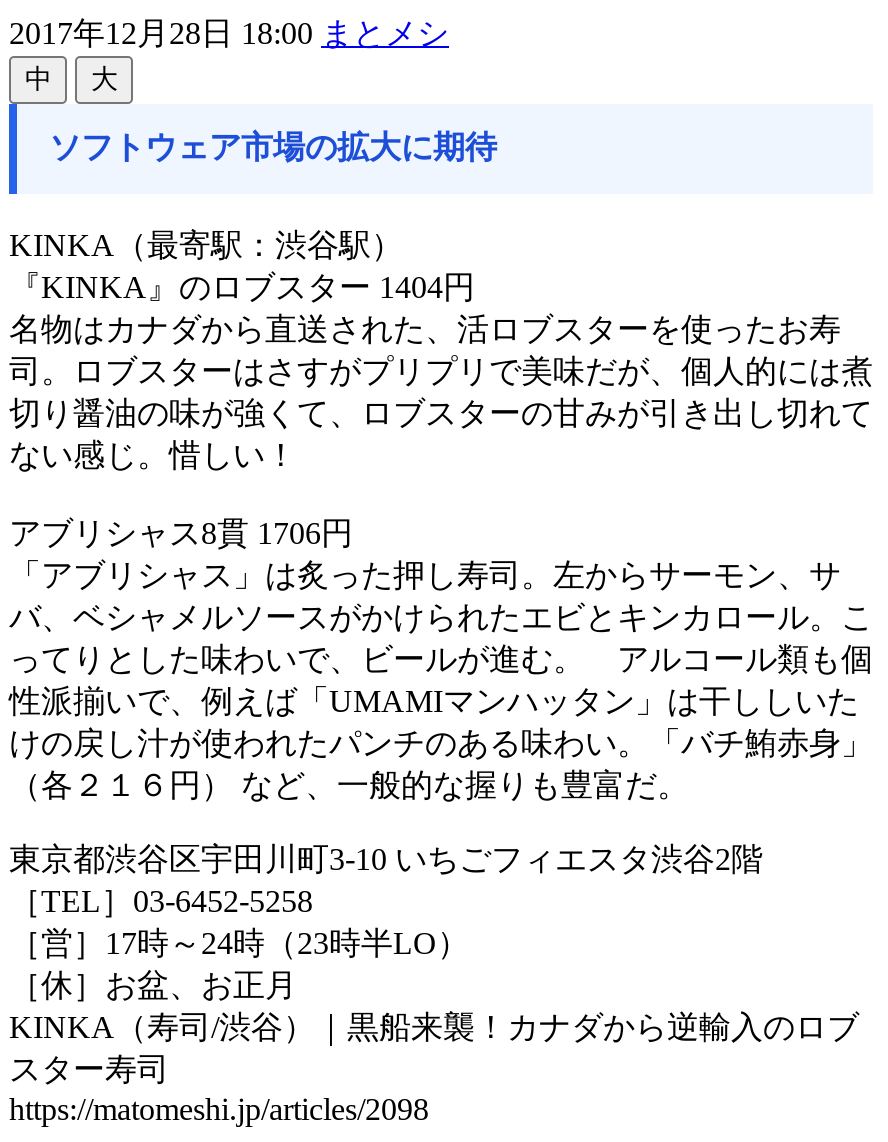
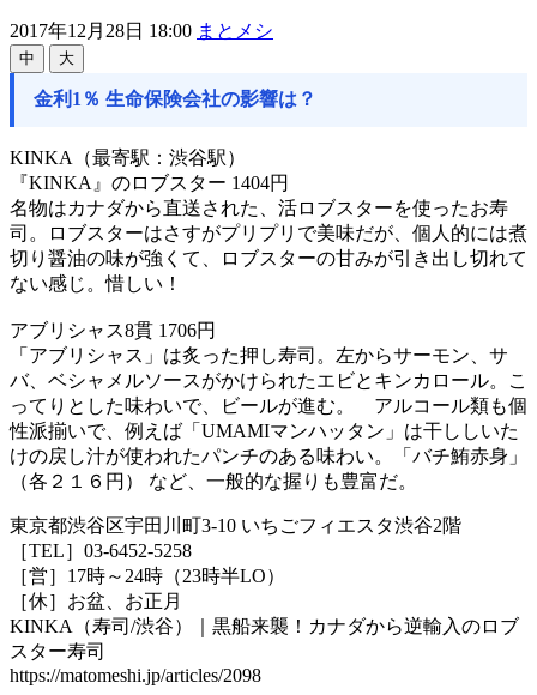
- ソフトウェア市場の拡大に期待
+ 金利1％ 生命保険会社の影響は？
